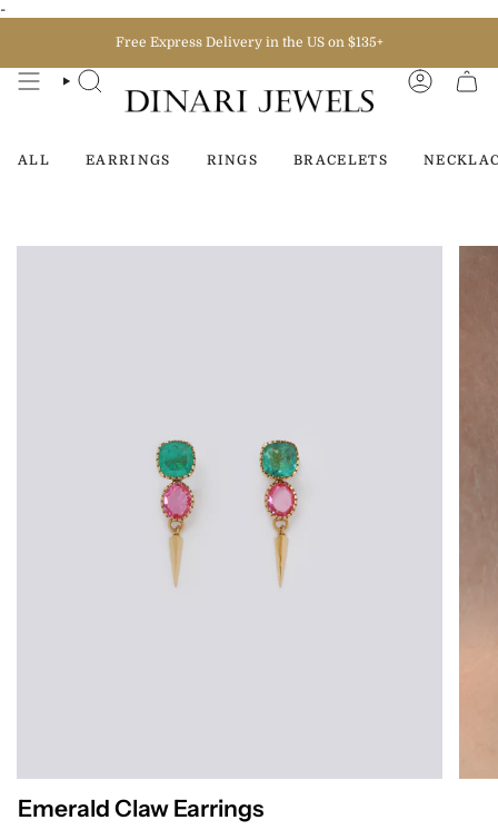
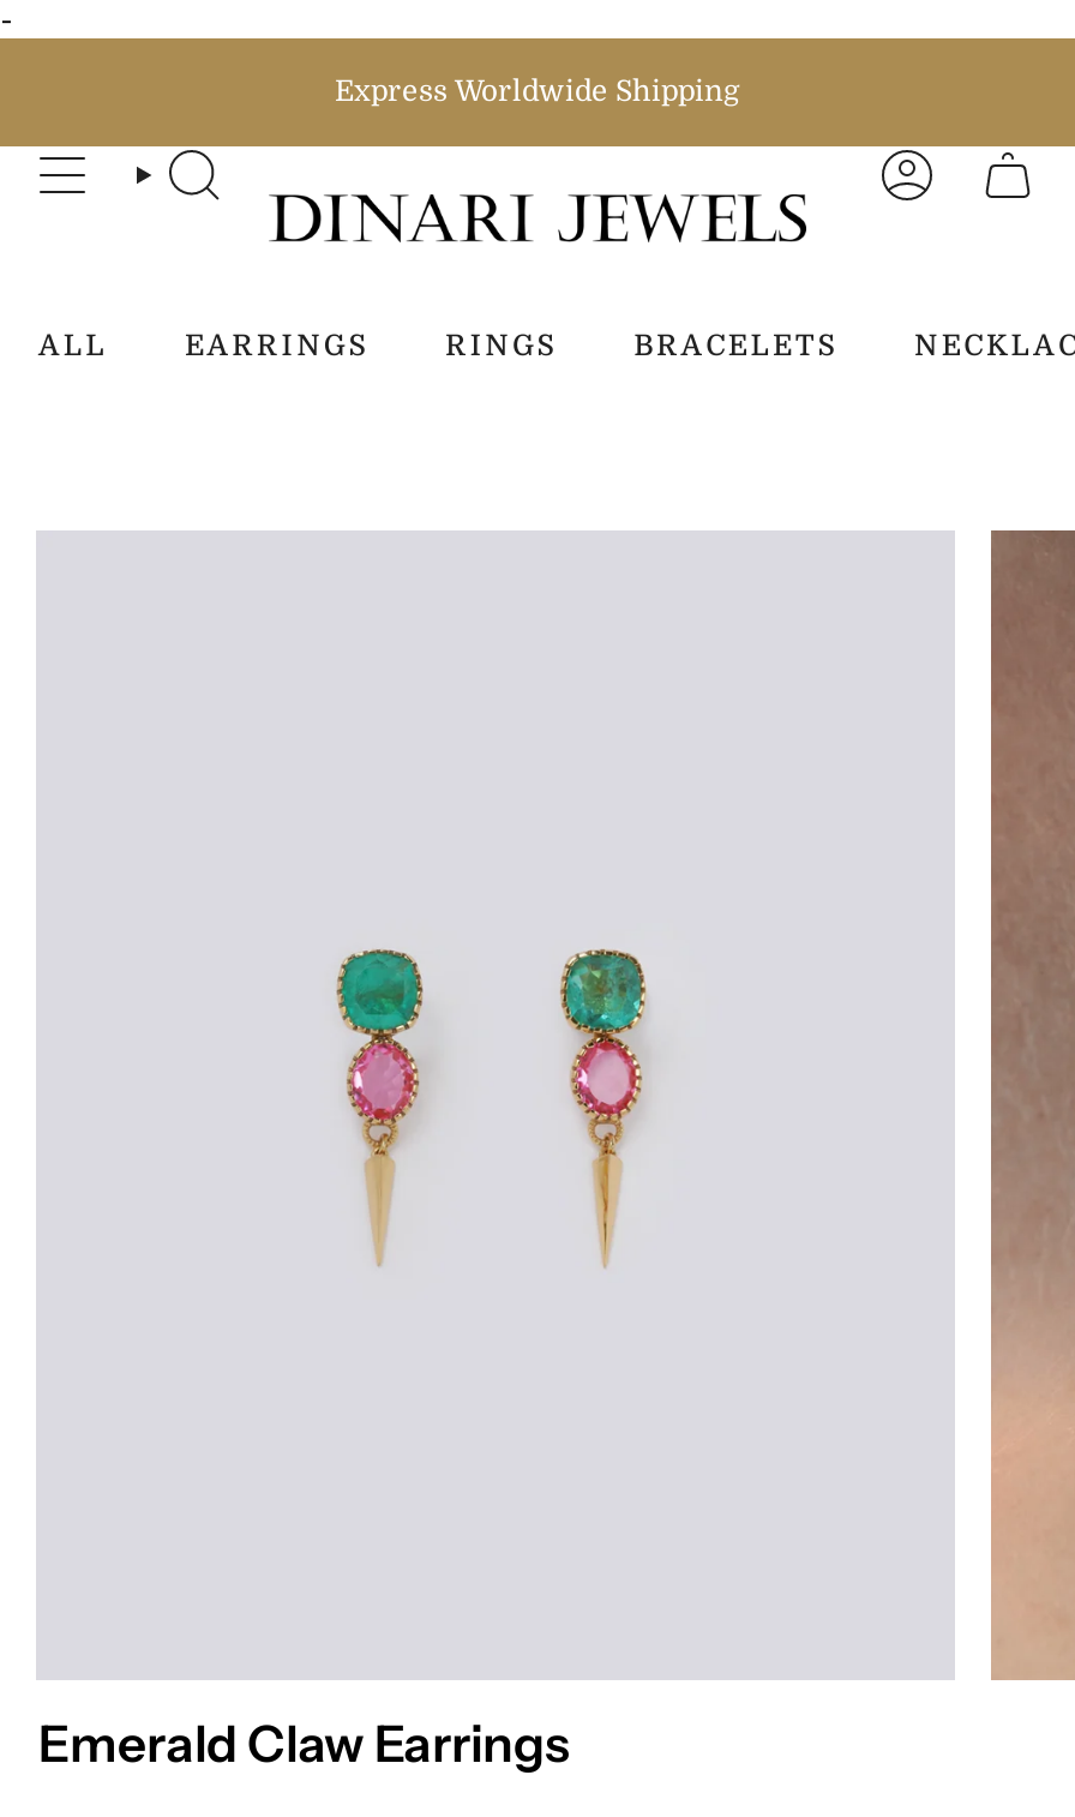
- Free Express Delivery in the US on $135+
+ Express Worldwide Shipping
